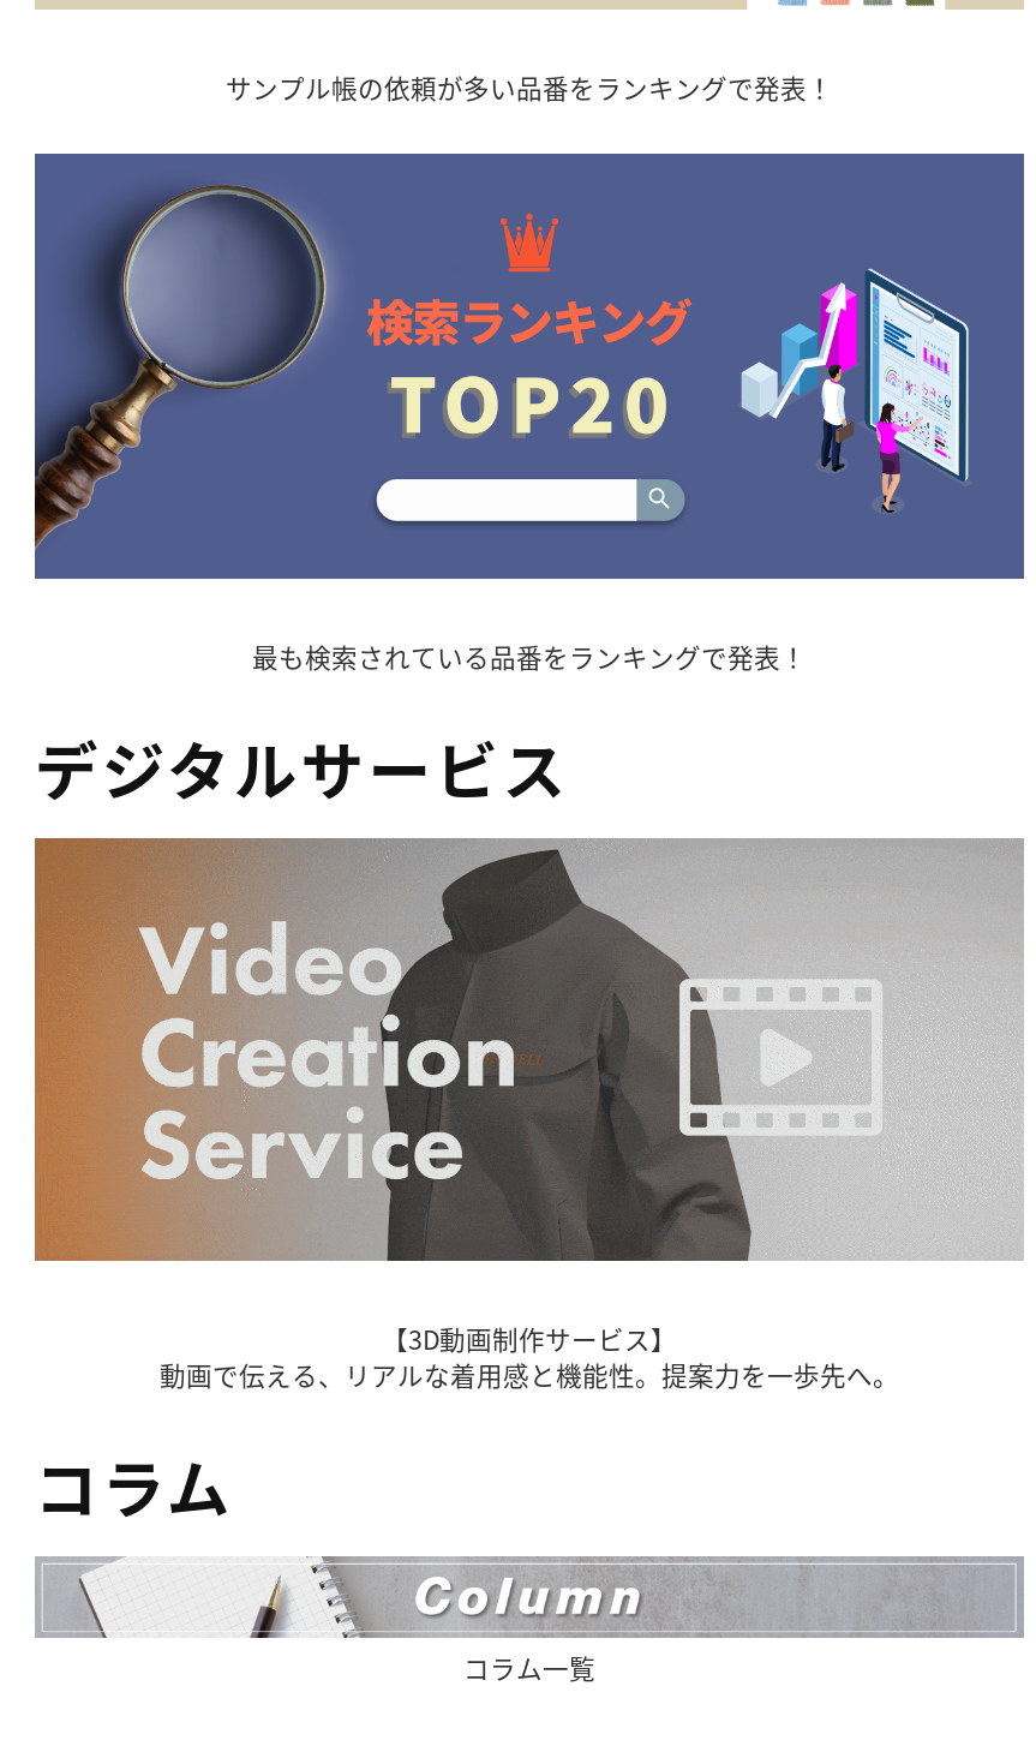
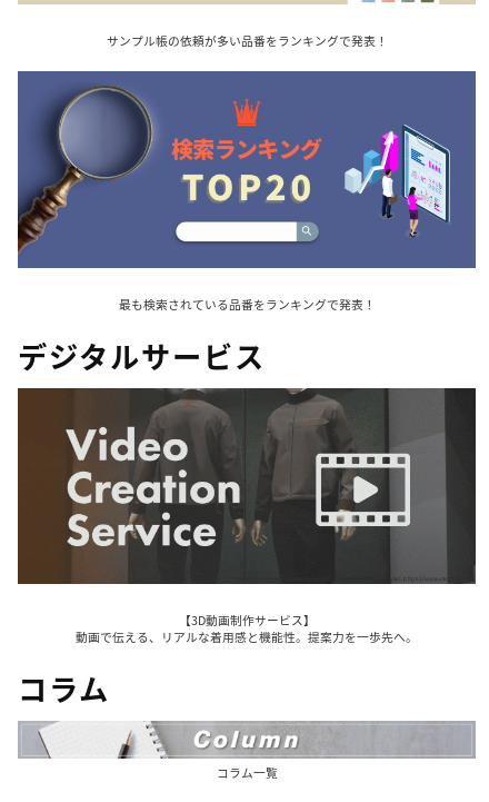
- [image]
+ [image]
